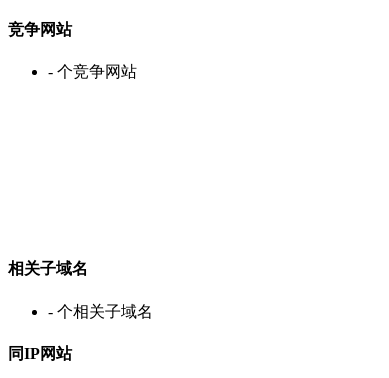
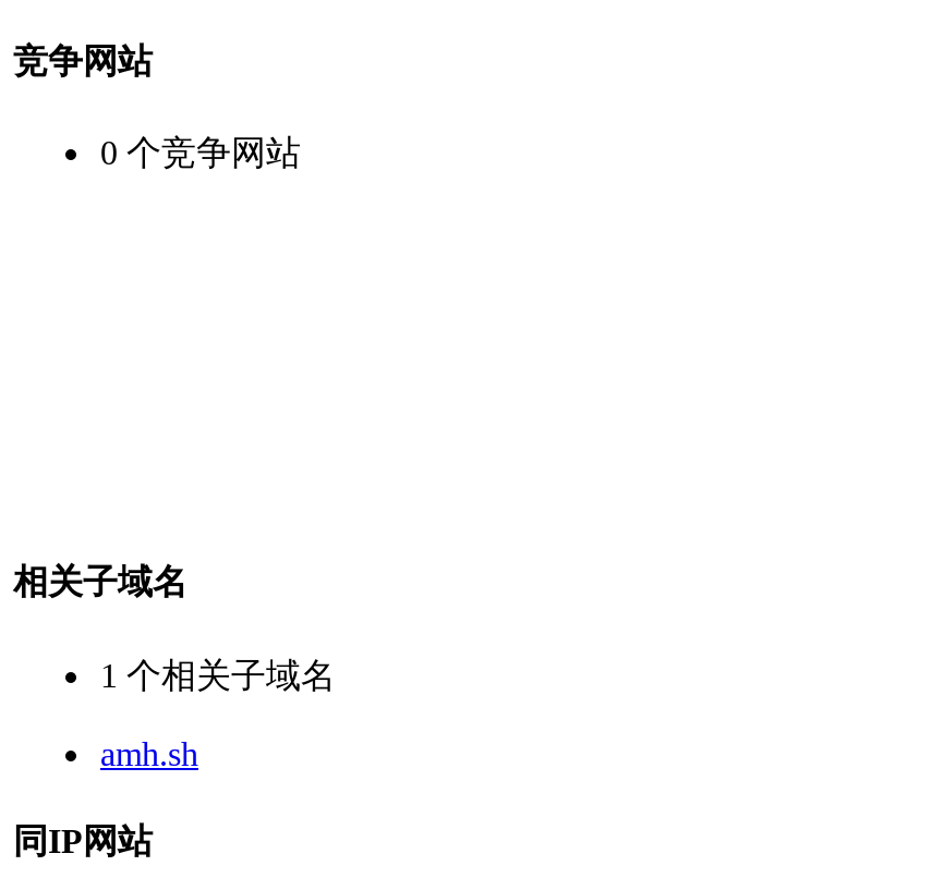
- -个竞争网站
+ 0个竞争网站

- -个相关子域名
+ 1个相关子域名
+ amh.sh
